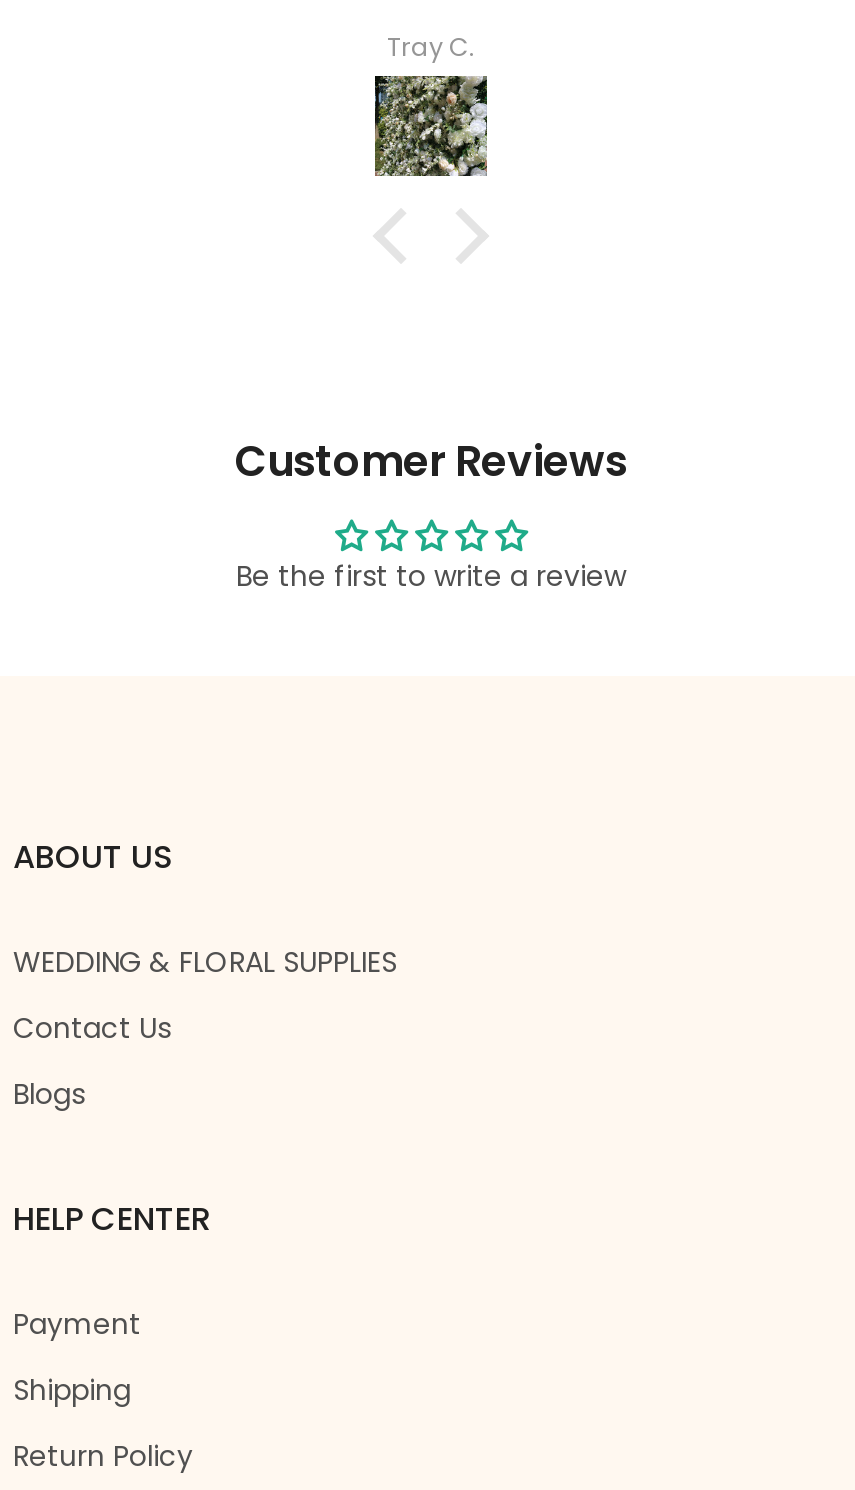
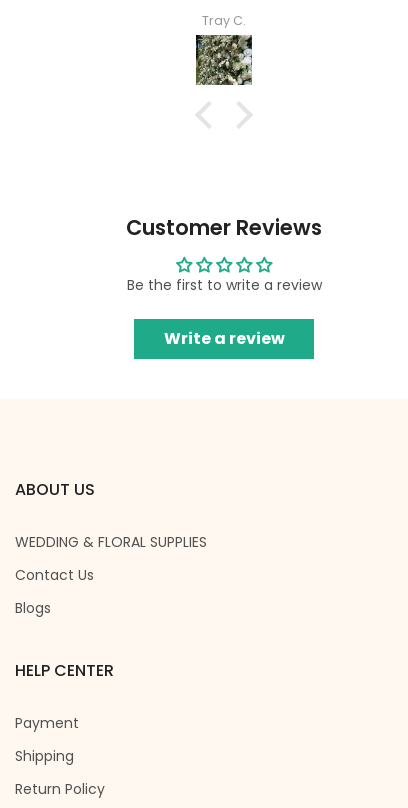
+ Write a review
